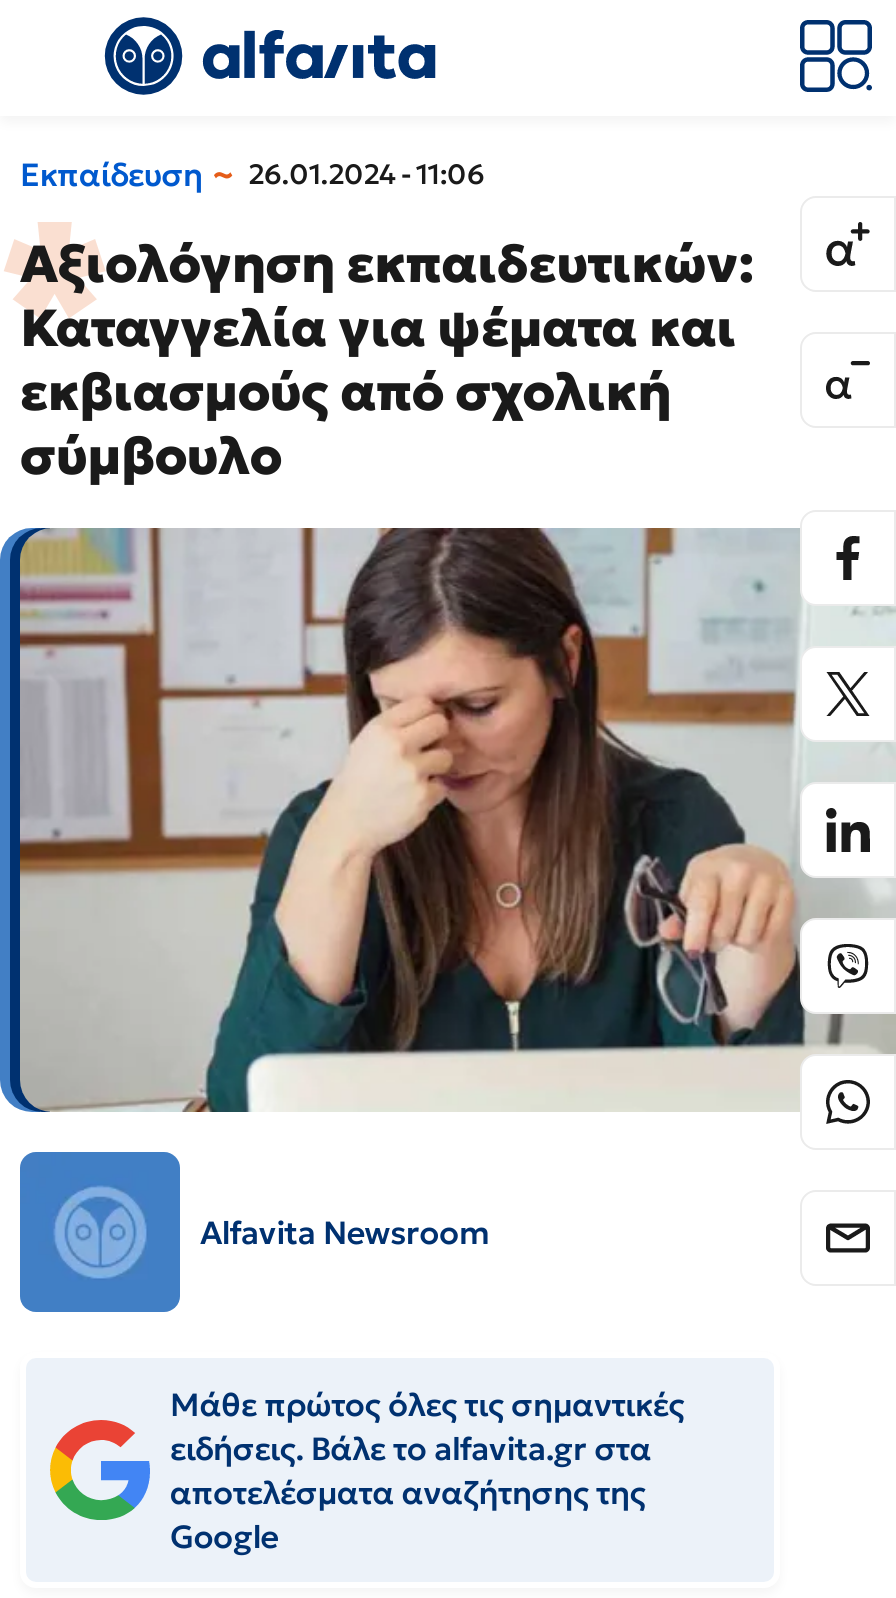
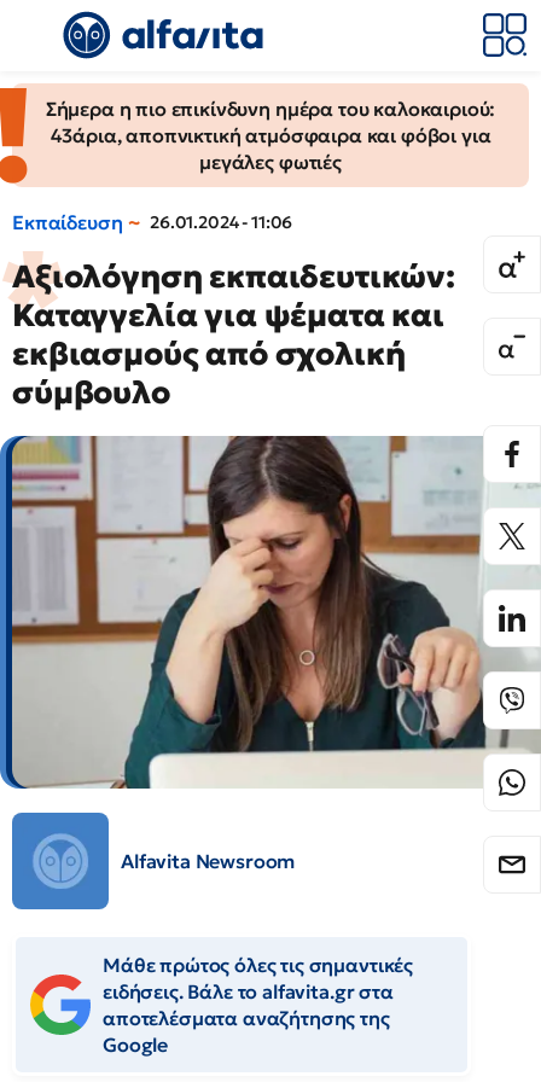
+ [image]
+ Σήμερα η πιο επικίνδυνη ημέρα του καλοκαιριού:
+ 43άρια, αποπνικτική ατμόσφαιρα και φόβοι για
+ μεγάλες φωτιές
